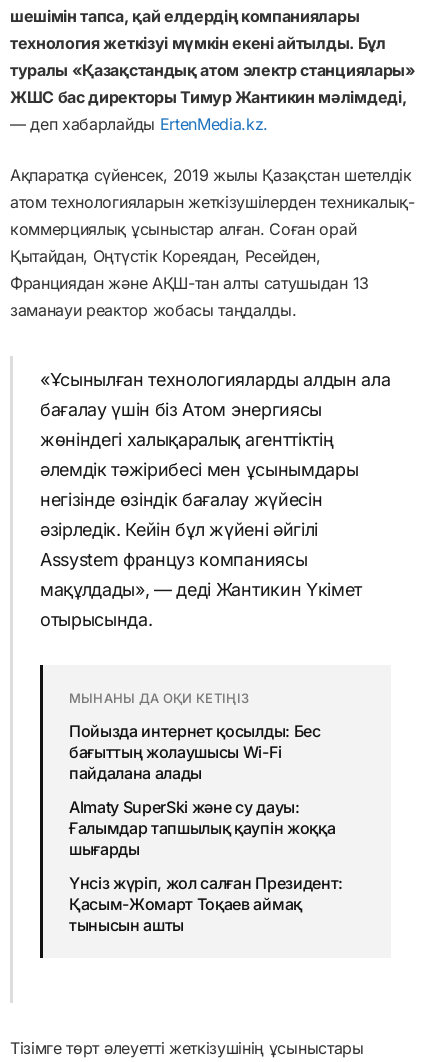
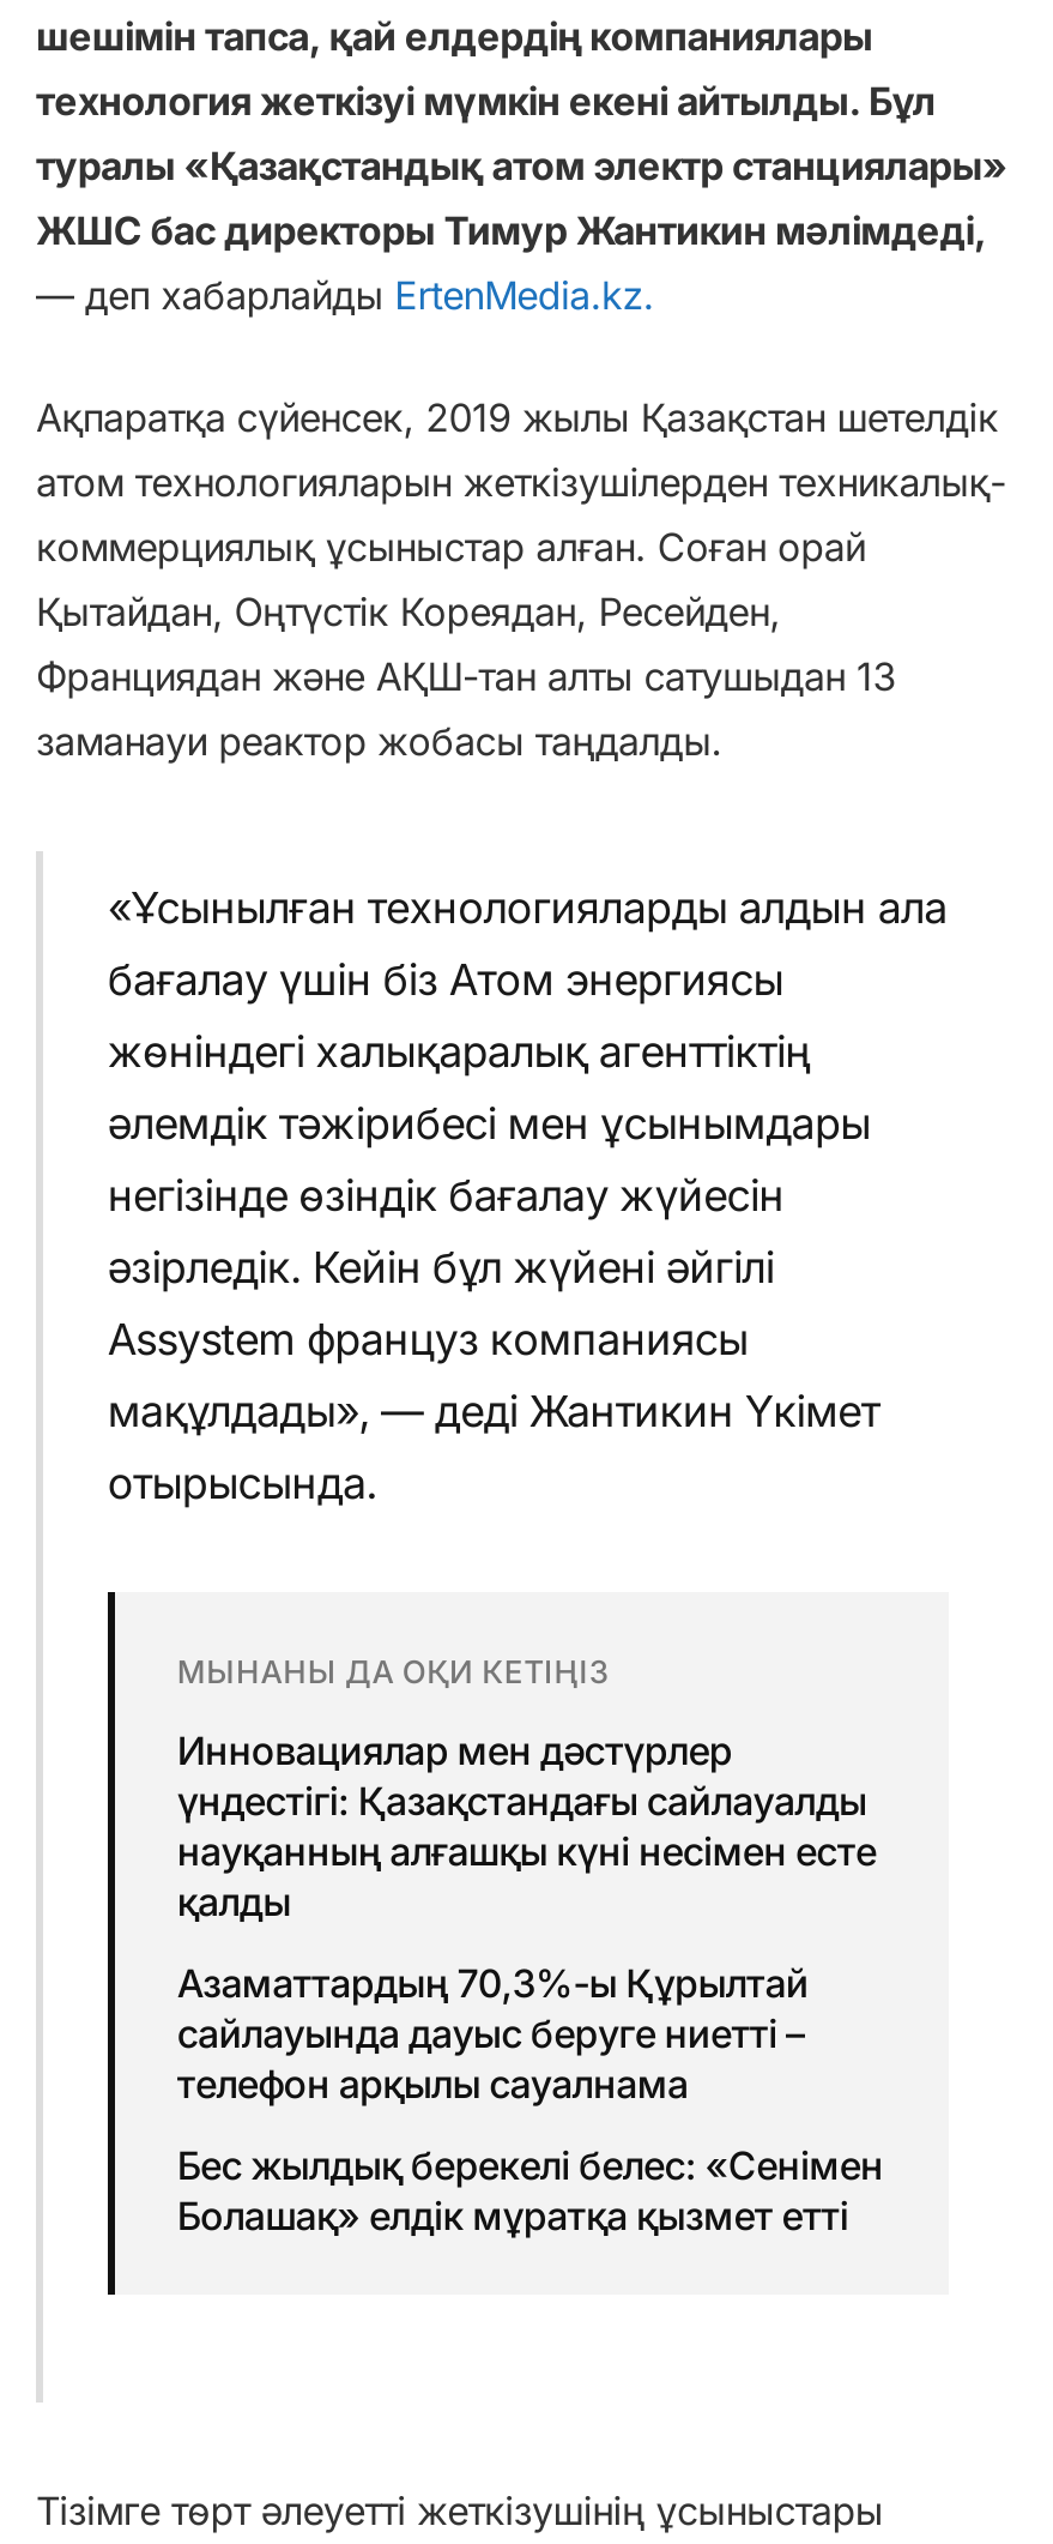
- Пойызда интернет қосылды: Бес
- бағыттың жолаушысы Wi-Fi
- пайдалана алады
+ Инновациялар мен дәстүрлер
+ үндестігі: Қазақстандағы сайлауалды
+ науқанның алғашқы күні несімен есте
+ қалды

- Almaty SuperSki және су дауы:
- Ғалымдар тапшылық қаупін жоққа
- шығарды
+ Азаматтардың 70,3%-ы Құрылтай
+ сайлауында дауыс беруге ниетті –
+ телефон арқылы сауалнама

- Үнсіз жүріп, жол салған Президент:
- Қасым-Жомарт Тоқаев аймақ
- тынысын ашты
+ Бес жылдық берекелі белес: «Сенімен
+ Болашақ» елдік мұратқа қызмет етті
